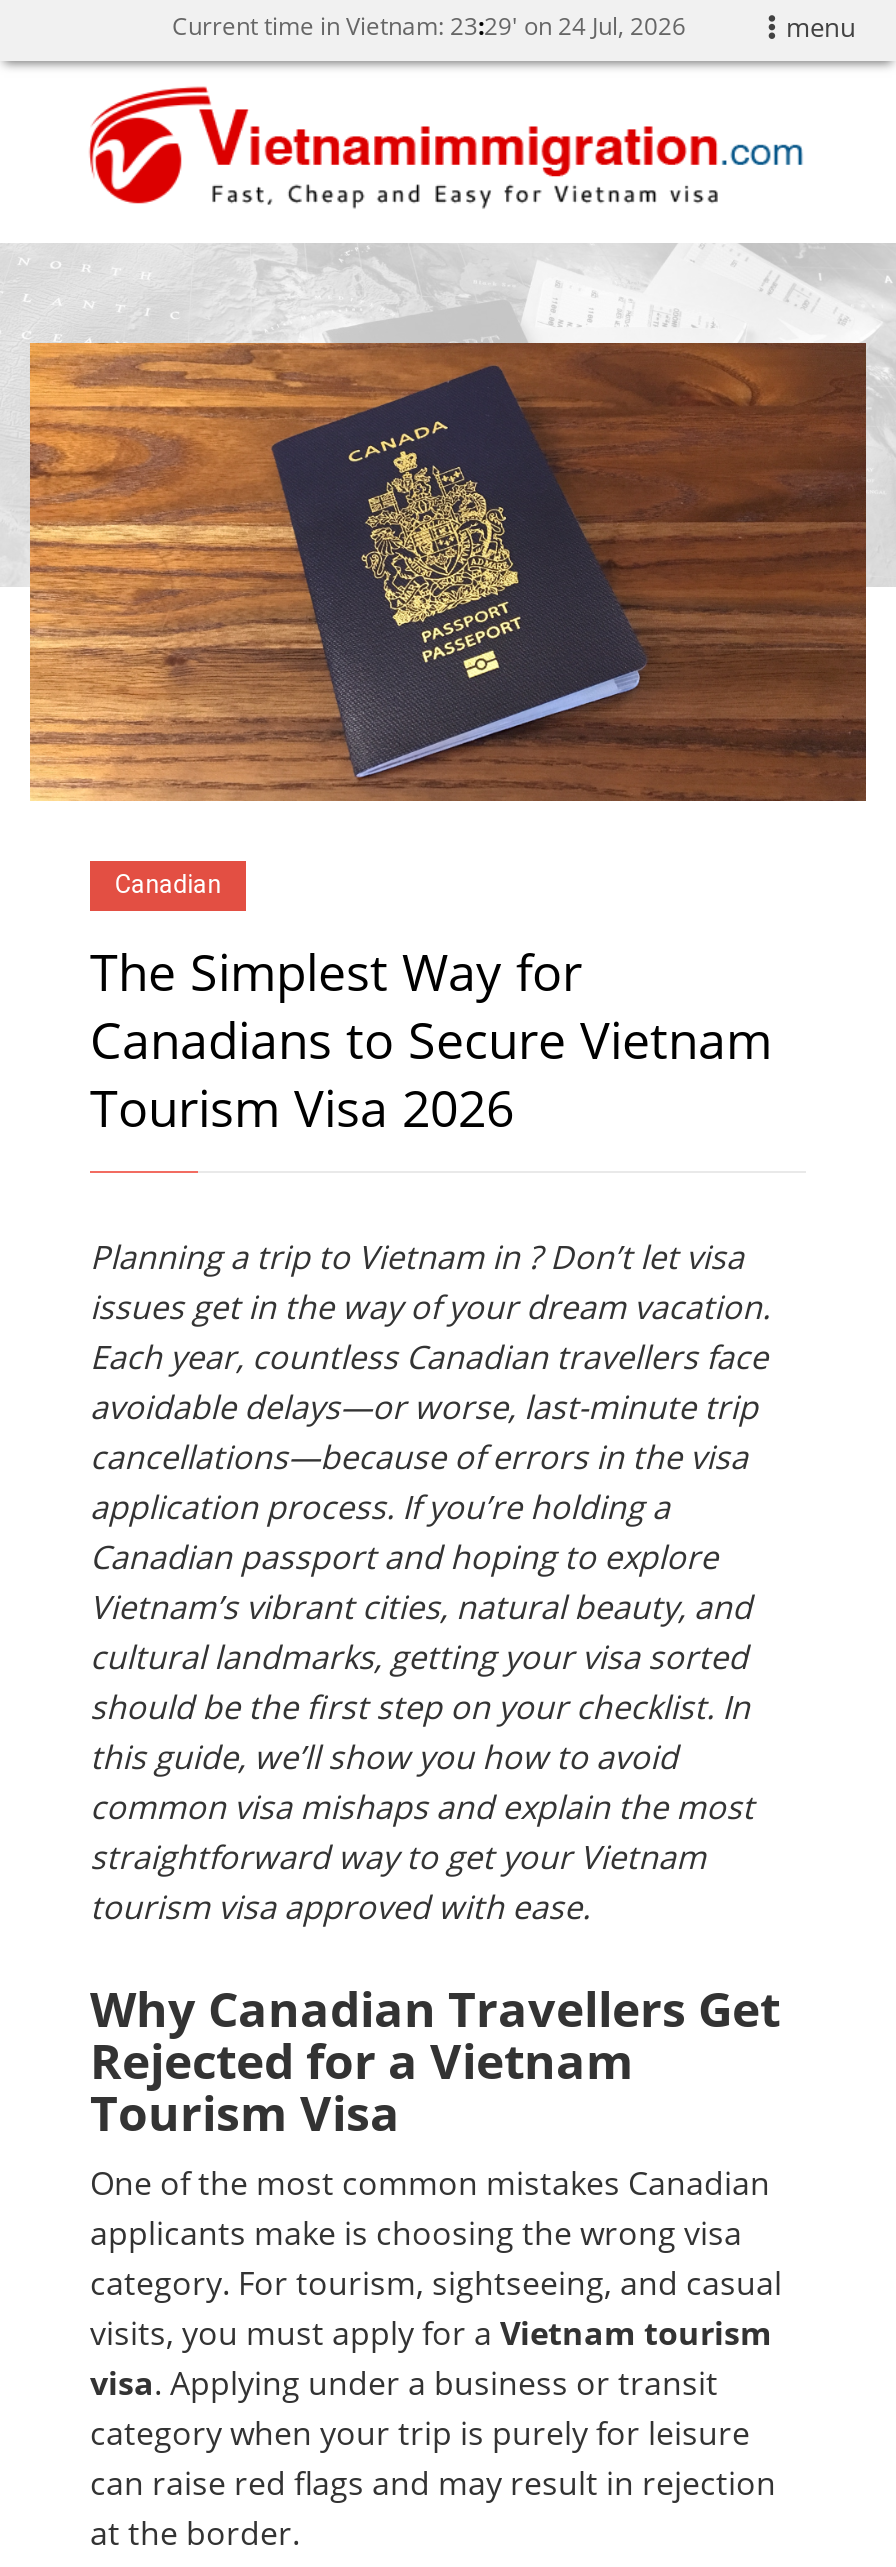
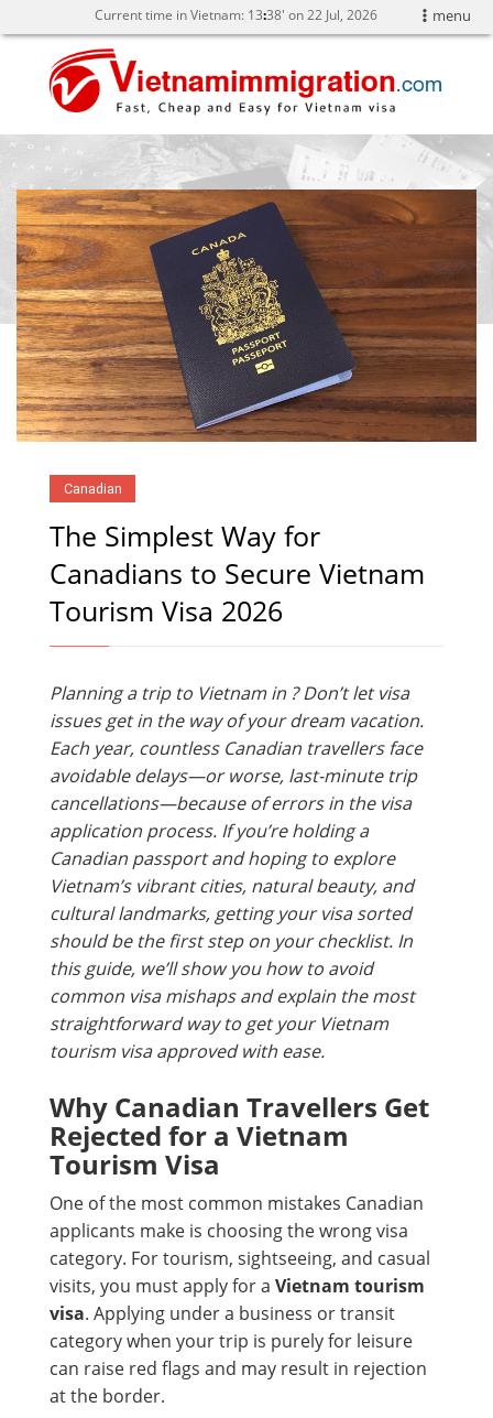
- Current time in Vietnam: 23 29' on 24 Jul, 2026
+ Current time in Vietnam: 13:38' on 22 Jul, 2026
